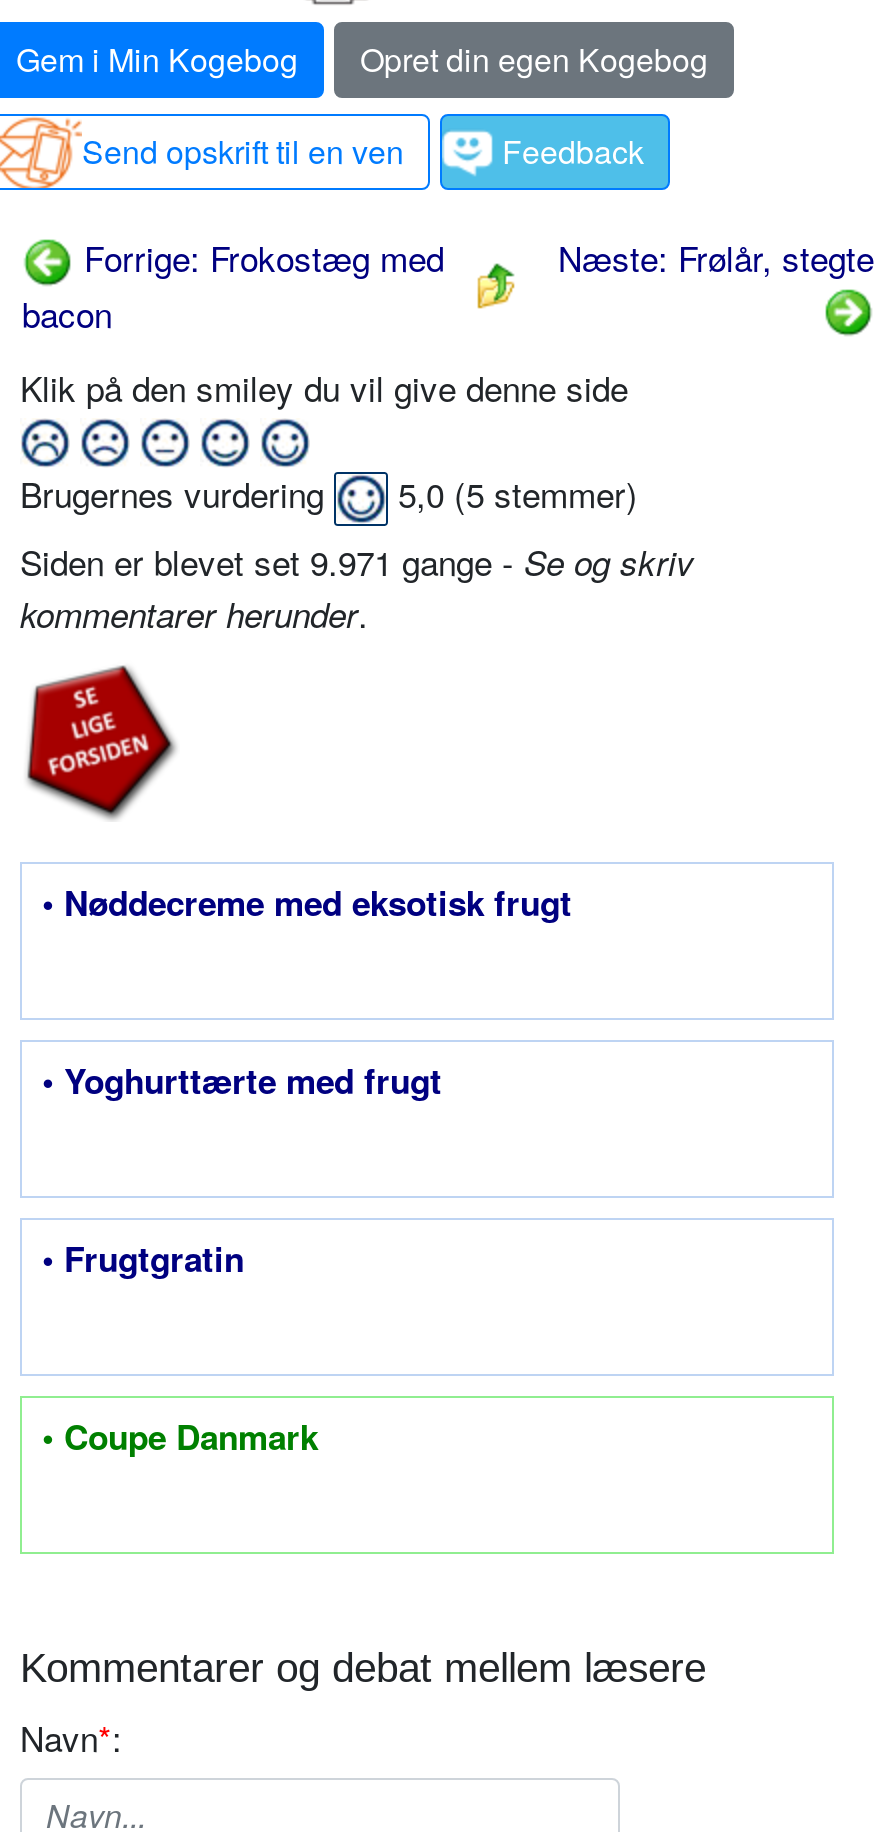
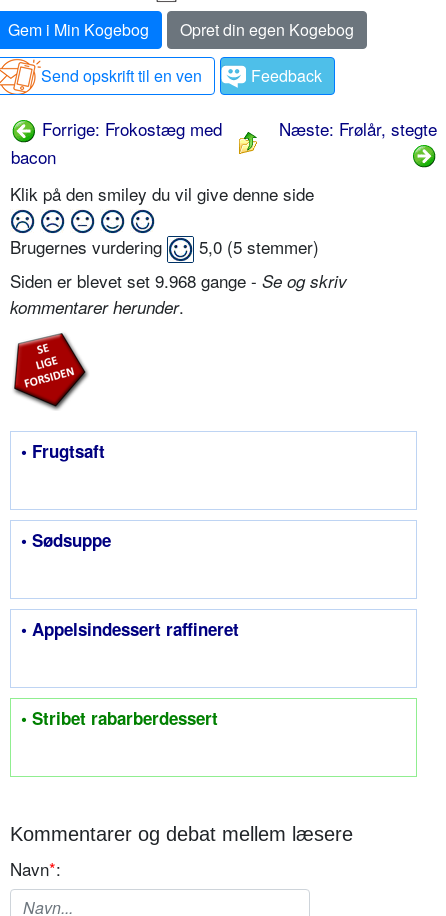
- Siden er blevet set 9.971 gange - Se og skriv
+ Siden er blevet set 9.968 gange - Se og skriv

- • Nøddecreme med eksotisk frugt
+ • Frugtsaft

- • Yoghurttærte med frugt
+ • Sødsuppe

- • Frugtgratin
+ • Appelsindessert raffineret

- • Coupe Danmark
+ • Stribet rabarberdessert
